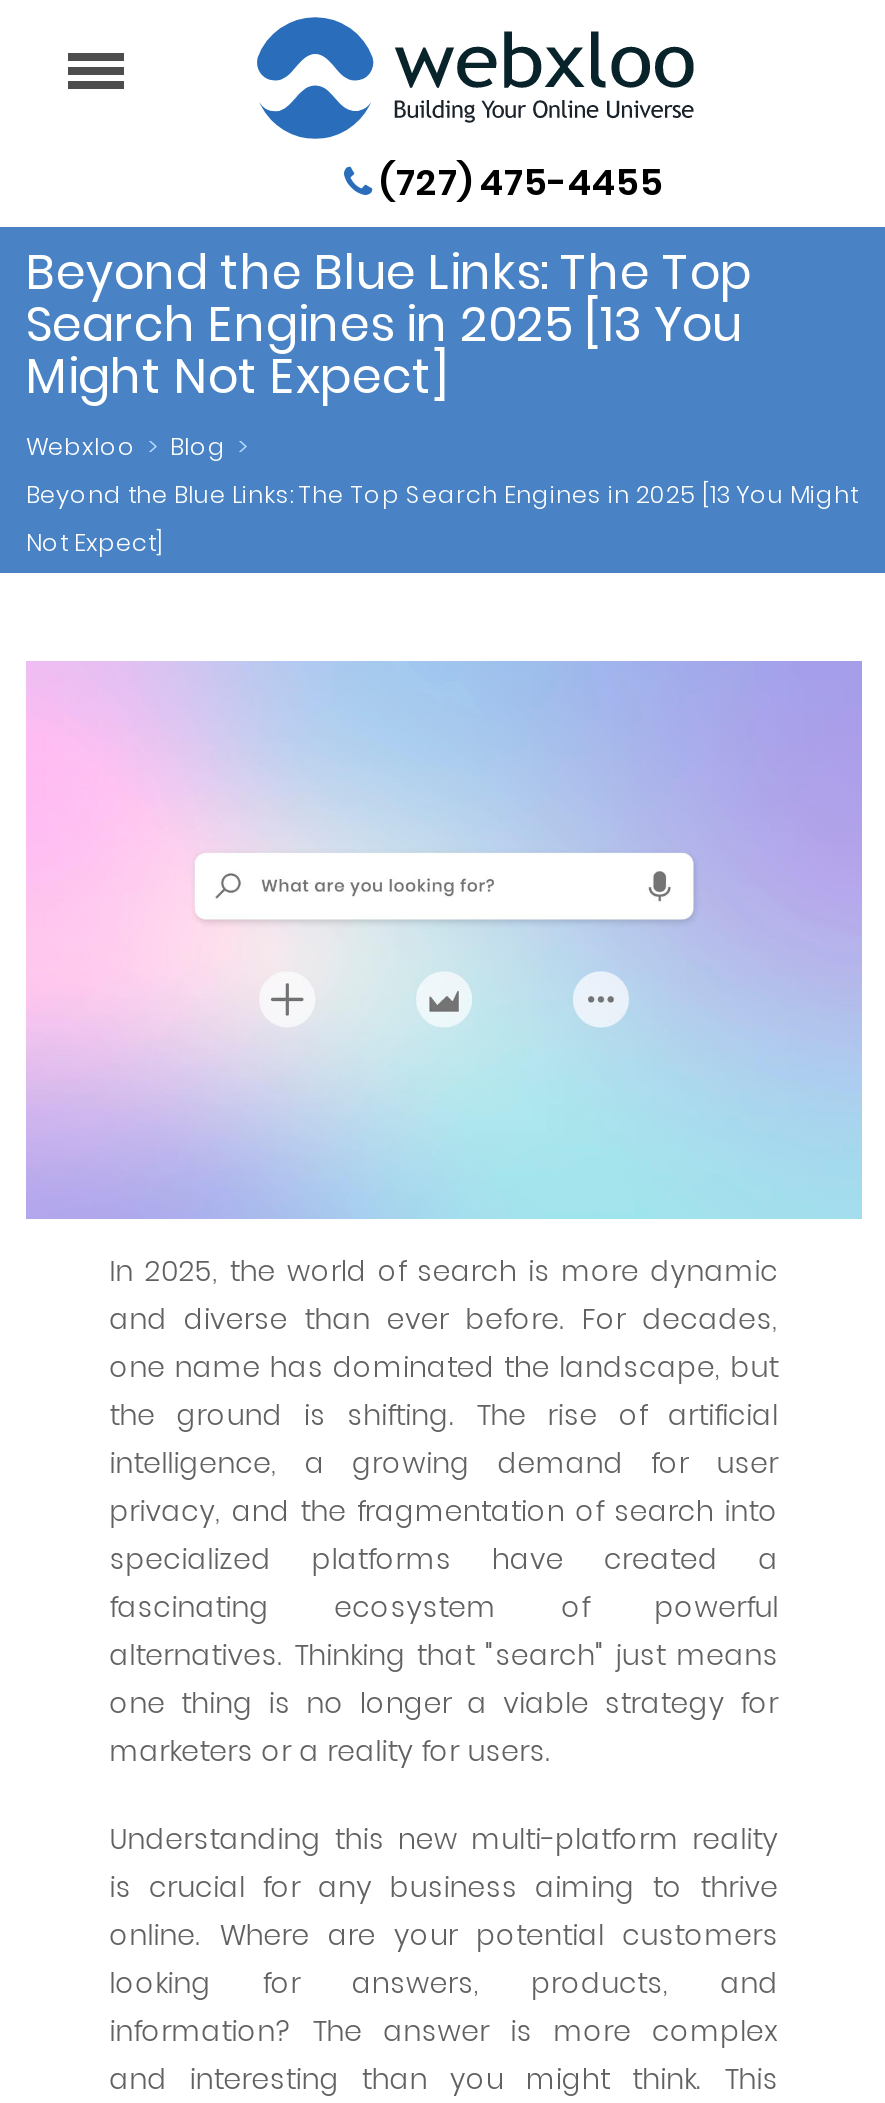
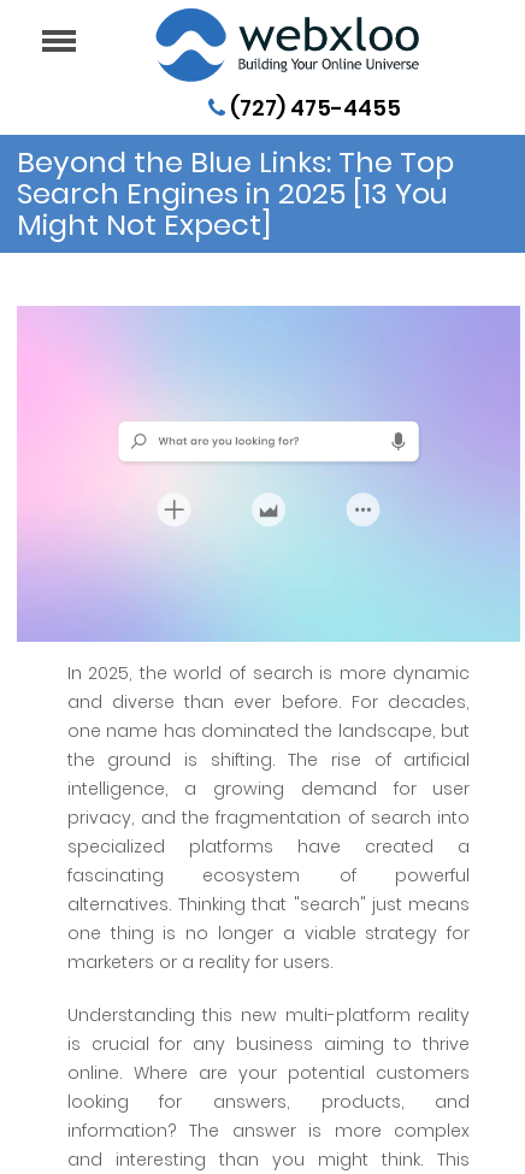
- Webxloo > Blog >
- Beyond the Blue Links: The Top Search Engines in 2025 [13 You Might
- Not Expect]
